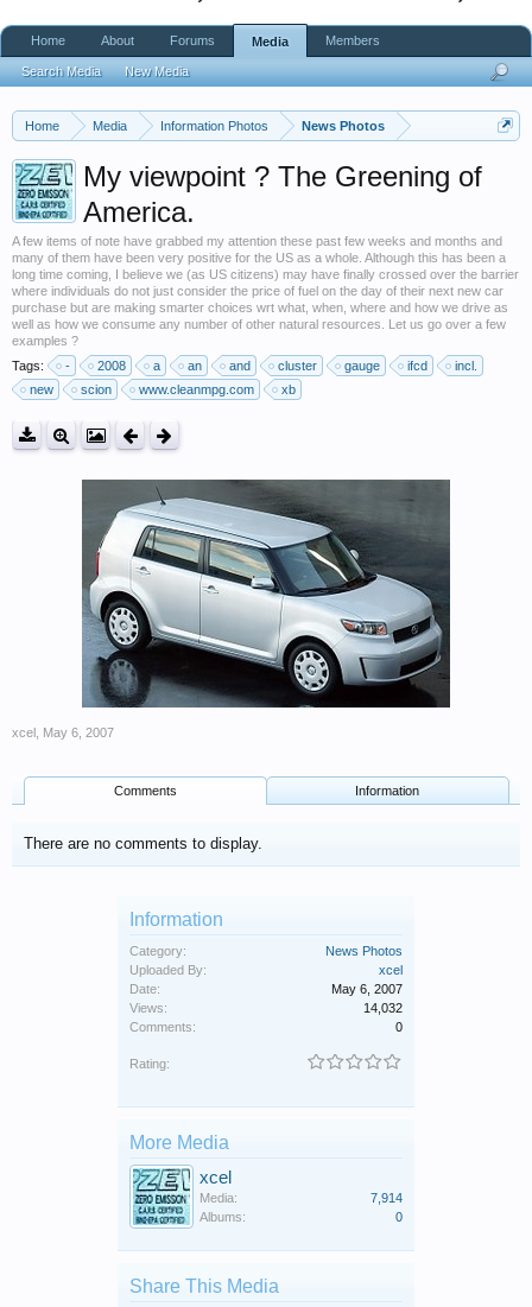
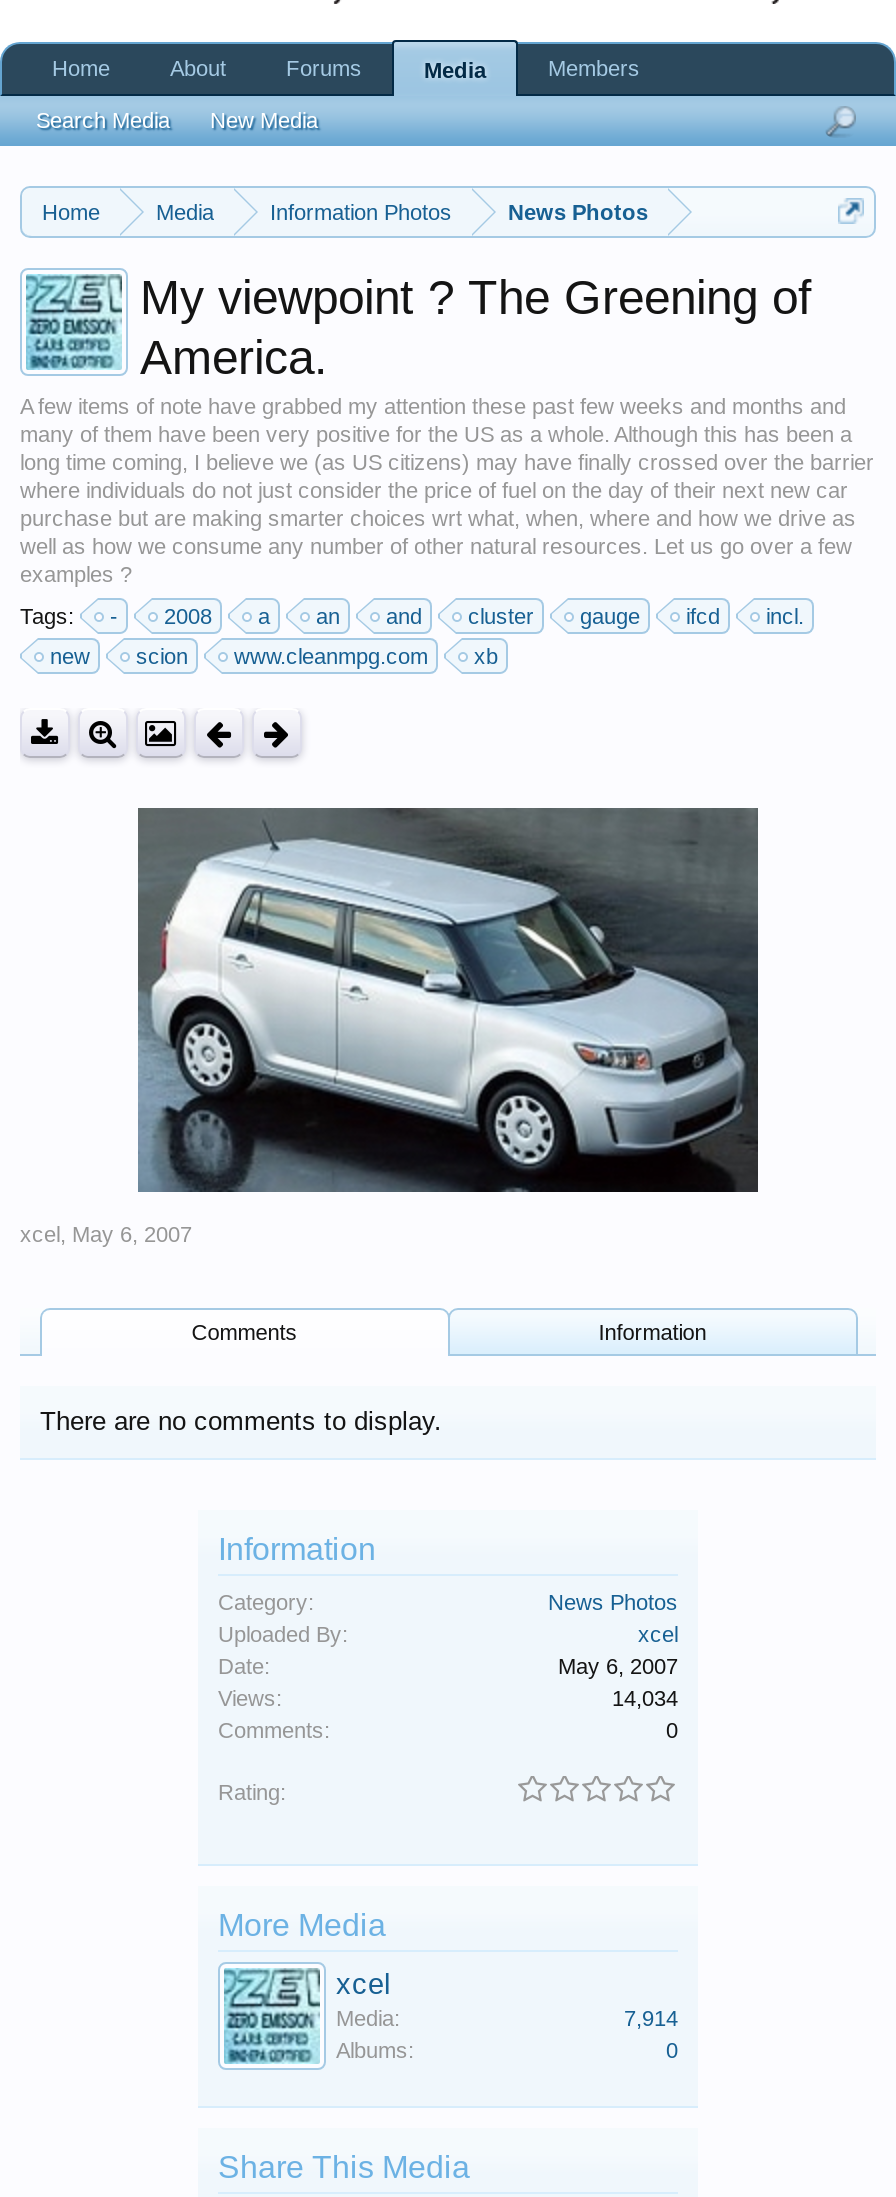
- 14,032
+ 14,034
